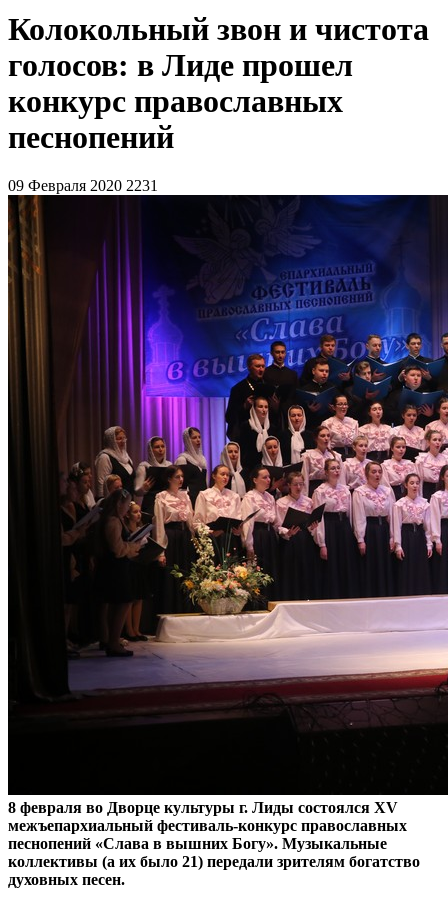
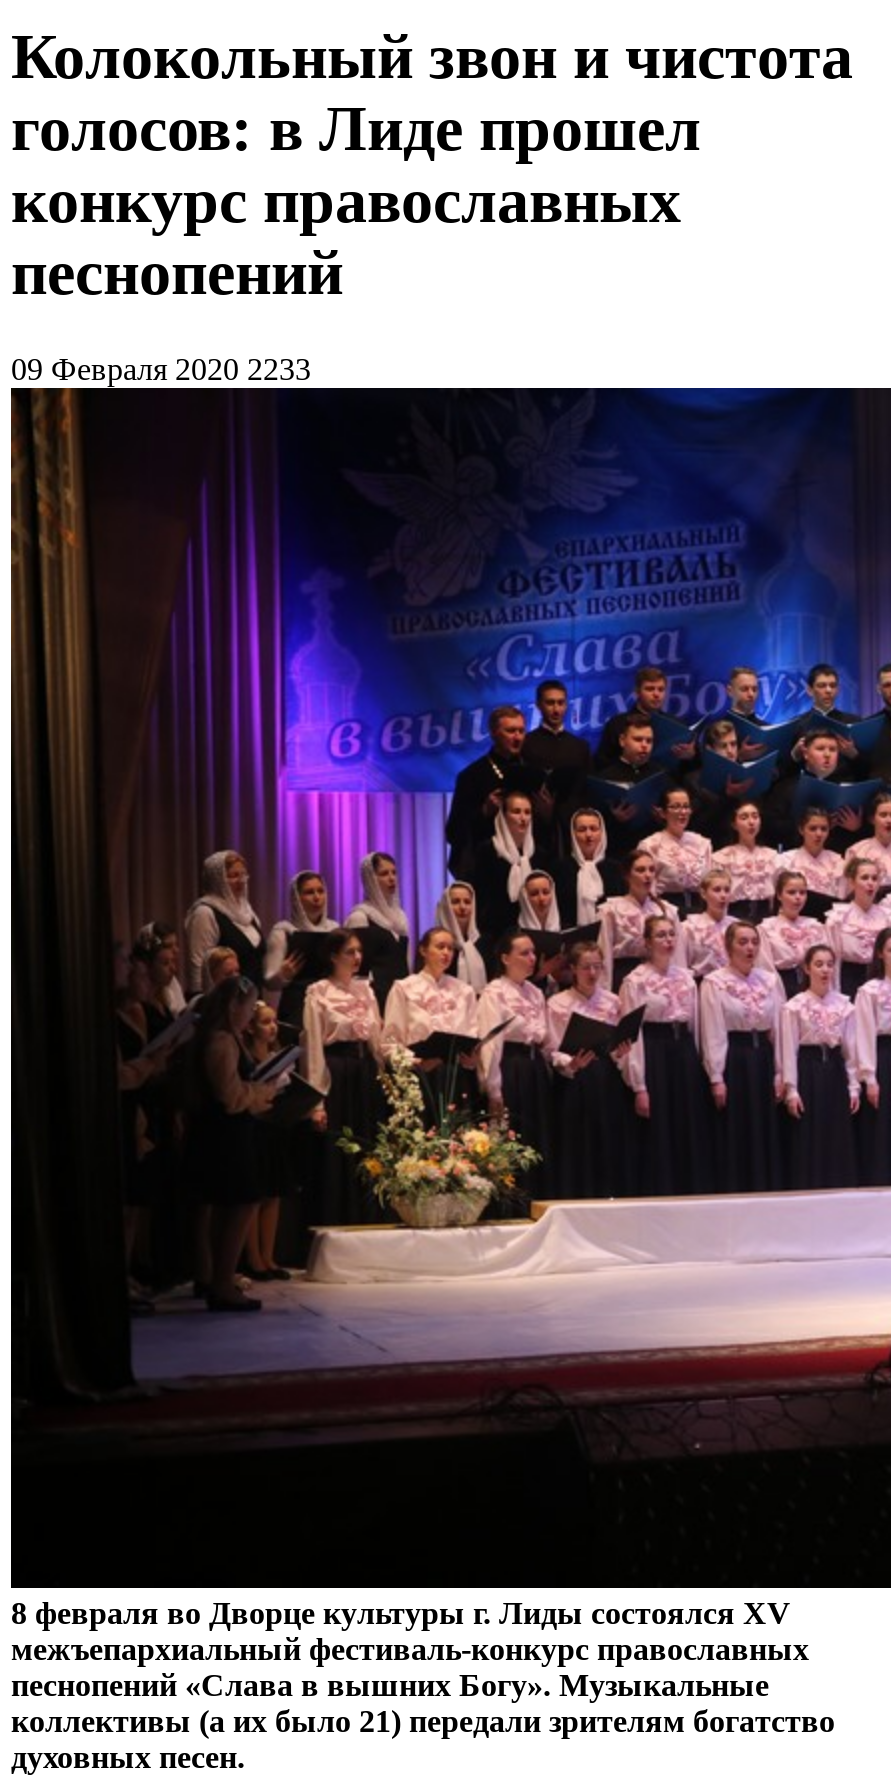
- 09 Февраля 2020 2231
+ 09 Февраля 2020 2233
